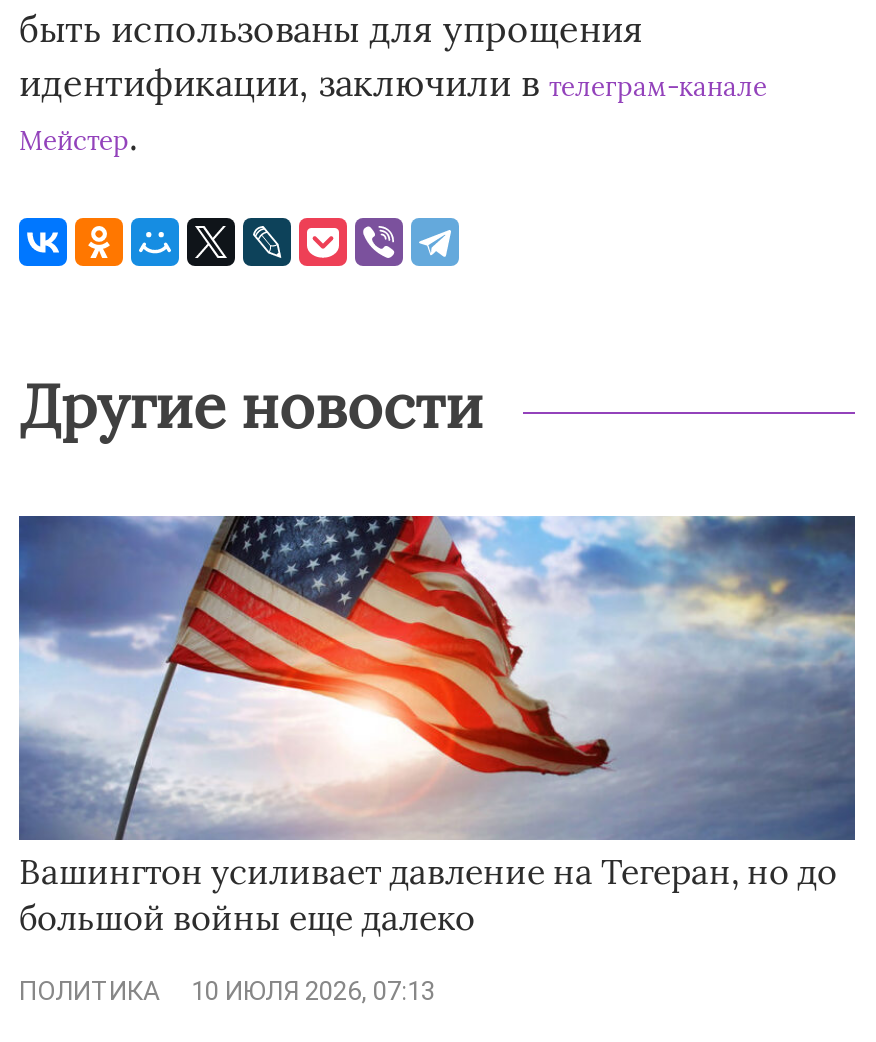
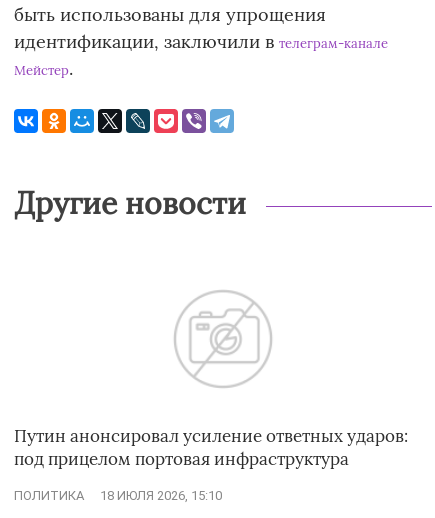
- [image]

- Вашингтон усиливает давление на Тегеран, но до
- большой войны еще далеко
+ Путин анонсировал усиление ответных ударов:
+ под прицелом портовая инфраструктура

- ПОЛИТИКА 10 ИЮЛЯ 2026, 07:13
+ ПОЛИТИКА 18 ИЮЛЯ 2026, 15:10
